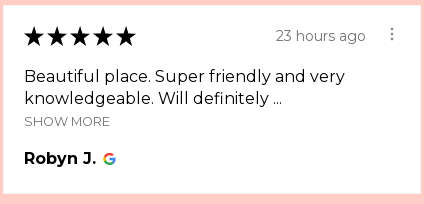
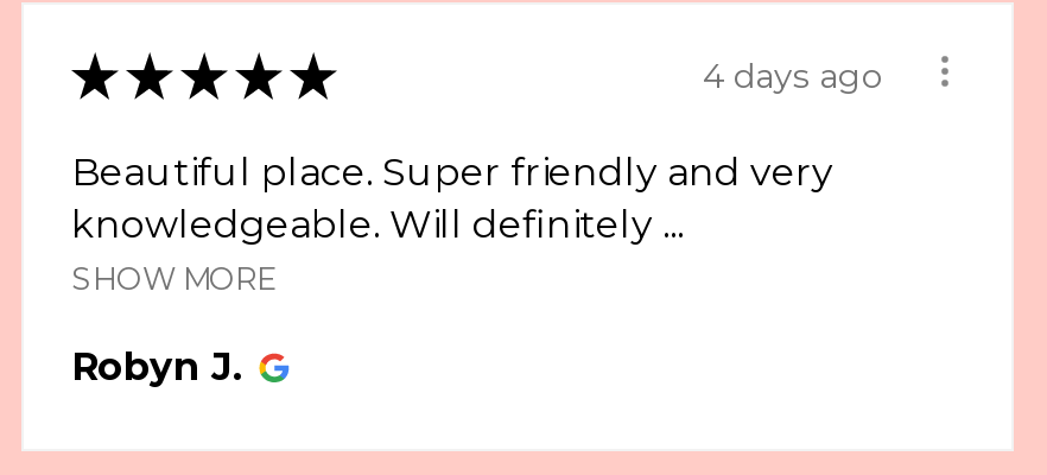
- 23 hours ago
+ 4 days ago
